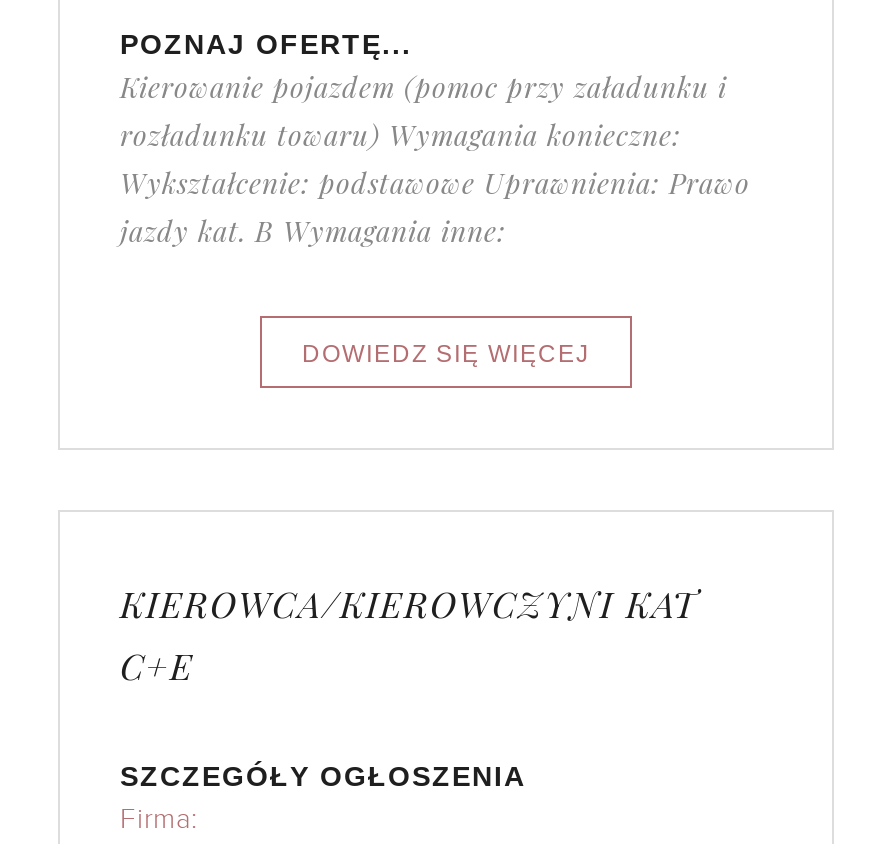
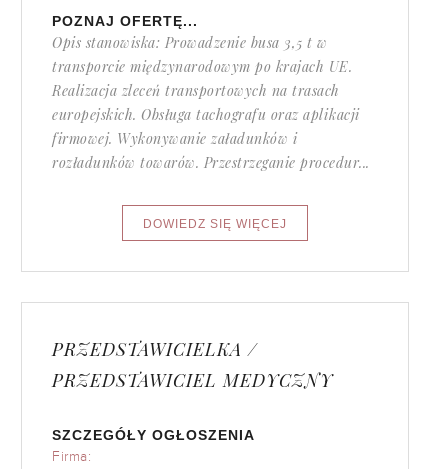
- Kierowanie pojazdem (pomoc przy załadunku i
- rozładunku towaru) Wymagania konieczne:
- Wykształcenie: podstawowe Uprawnienia: Prawo
- jazdy kat. B Wymagania inne:
+ Opis stanowiska: Prowadzenie busa 3,5 t w
+ transporcie międzynarodowym po krajach UE.
+ Realizacja zleceń transportowych na trasach
+ europejskich. Obsługa tachografu oraz aplikacji
+ firmowej. Wykonywanie załadunków i
+ rozładunków towarów. Przestrzeganie procedur...

- KIEROWCA/KIEROWCZYNI KAT
- C+E
+ PRZEDSTAWICIELKA /
+ PRZEDSTAWICIEL MEDYCZNY
